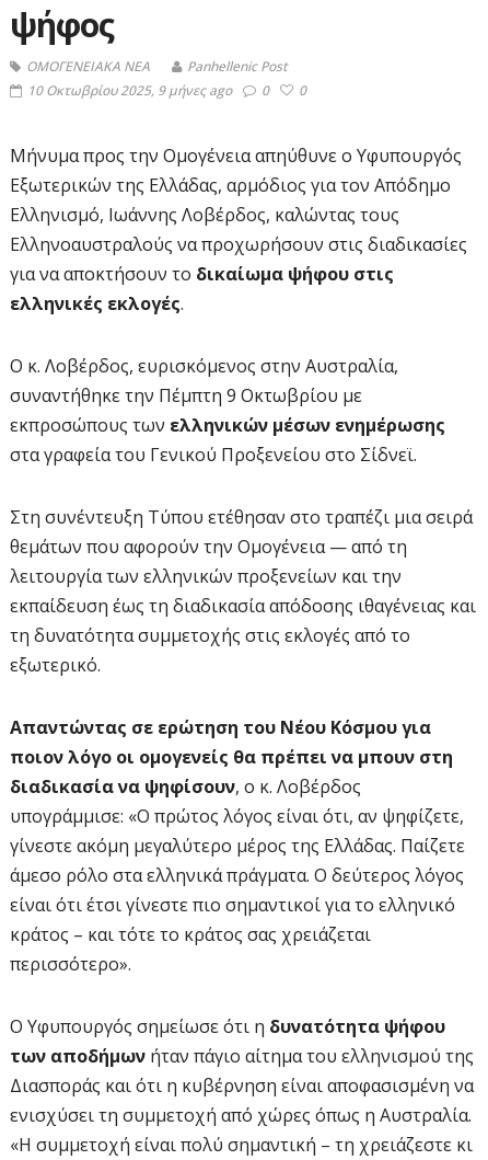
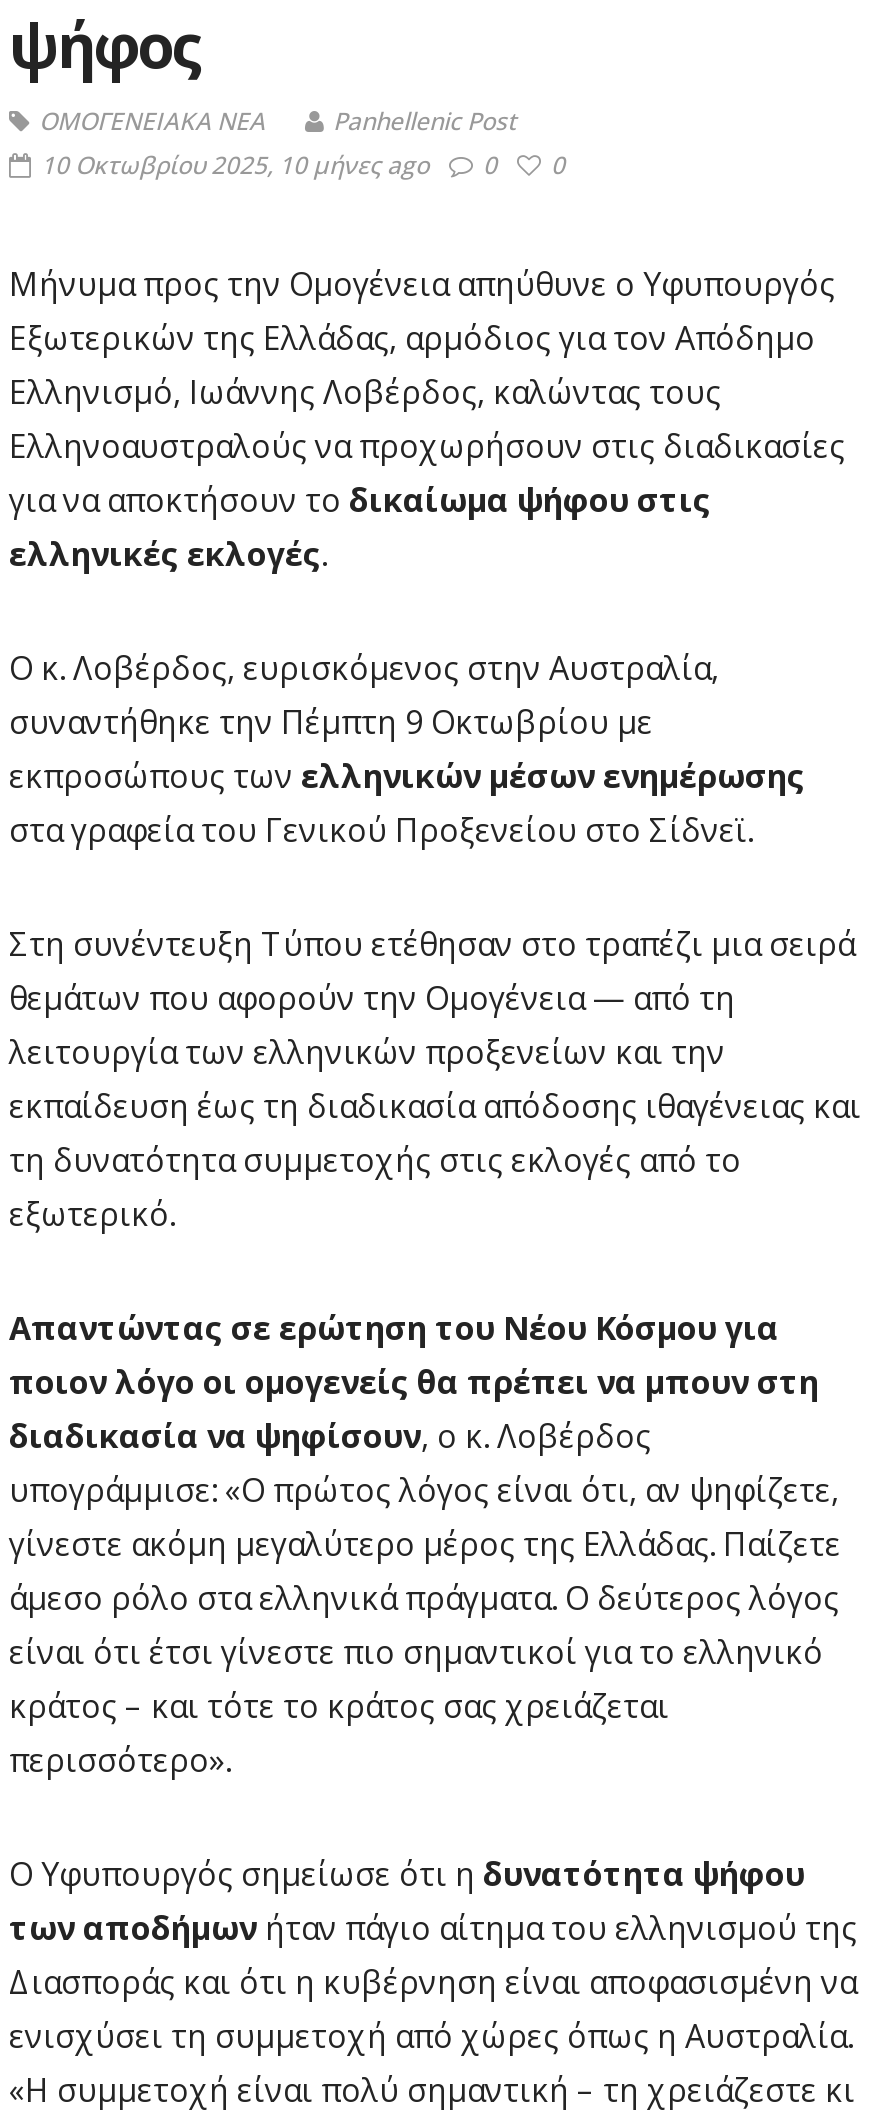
- 10 Οκτωβρίου 2025, 9 μήνες ago
+ 10 Οκτωβρίου 2025, 10 μήνες ago
